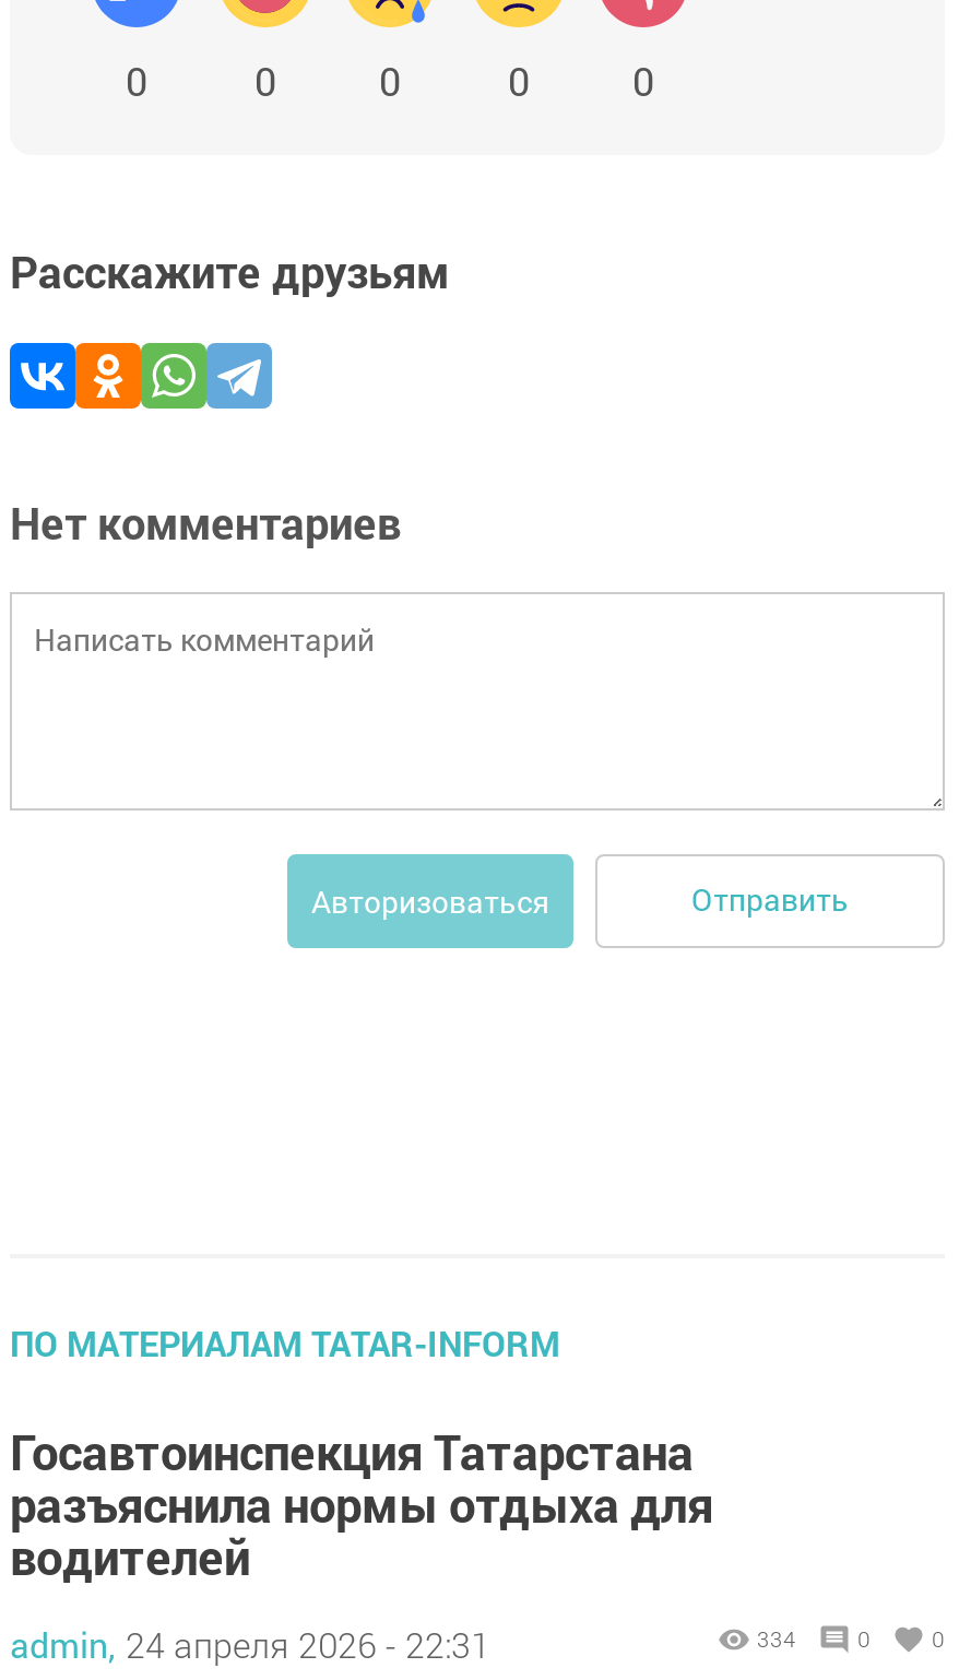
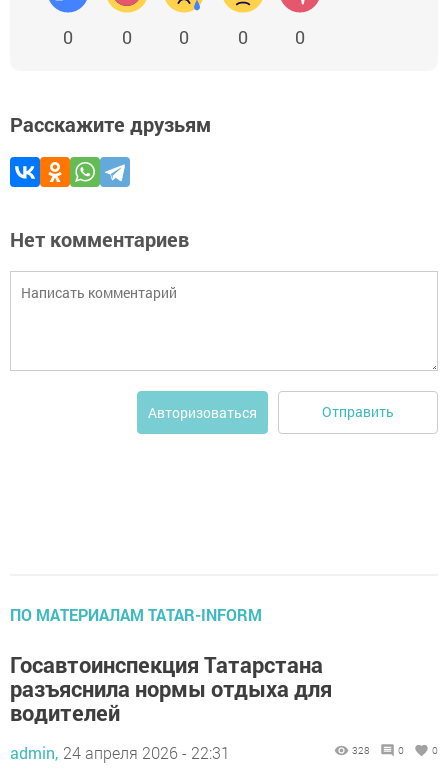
- 334
+ 328
